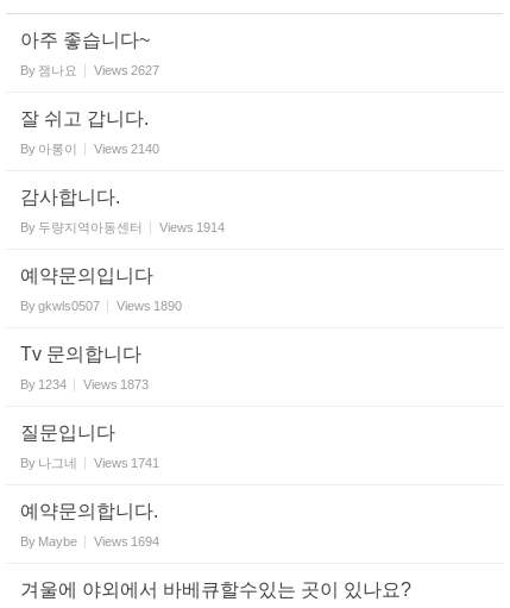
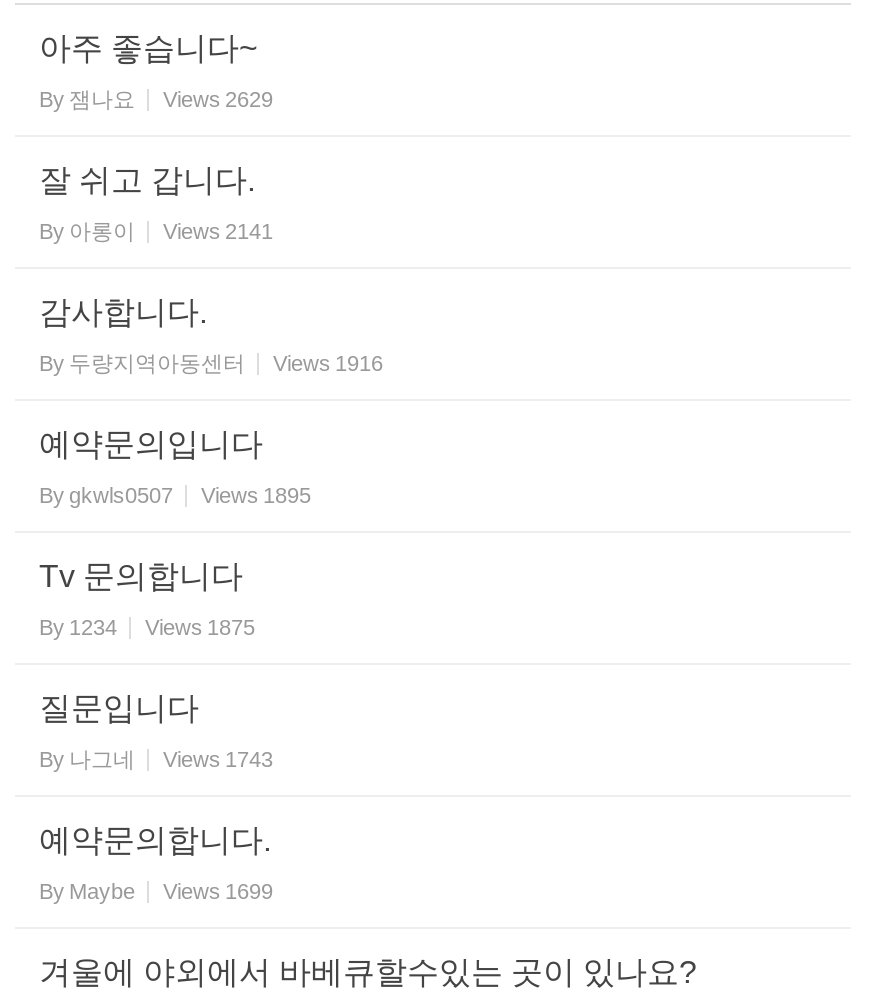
- By 잼나요 Views 2627
+ By 잼나요 Views 2629

- By 아롱이 Views 2140
+ By 아롱이 Views 2141

- By 두량지역아동센터 Views 1914
+ By 두량지역아동센터 Views 1916

- By gkwls0507 Views 1890
+ By gkwls0507 Views 1895

- By 1234 Views 1873
+ By 1234 Views 1875

- By 나그네 Views 1741
+ By 나그네 Views 1743

- By Maybe Views 1694
+ By Maybe Views 1699
